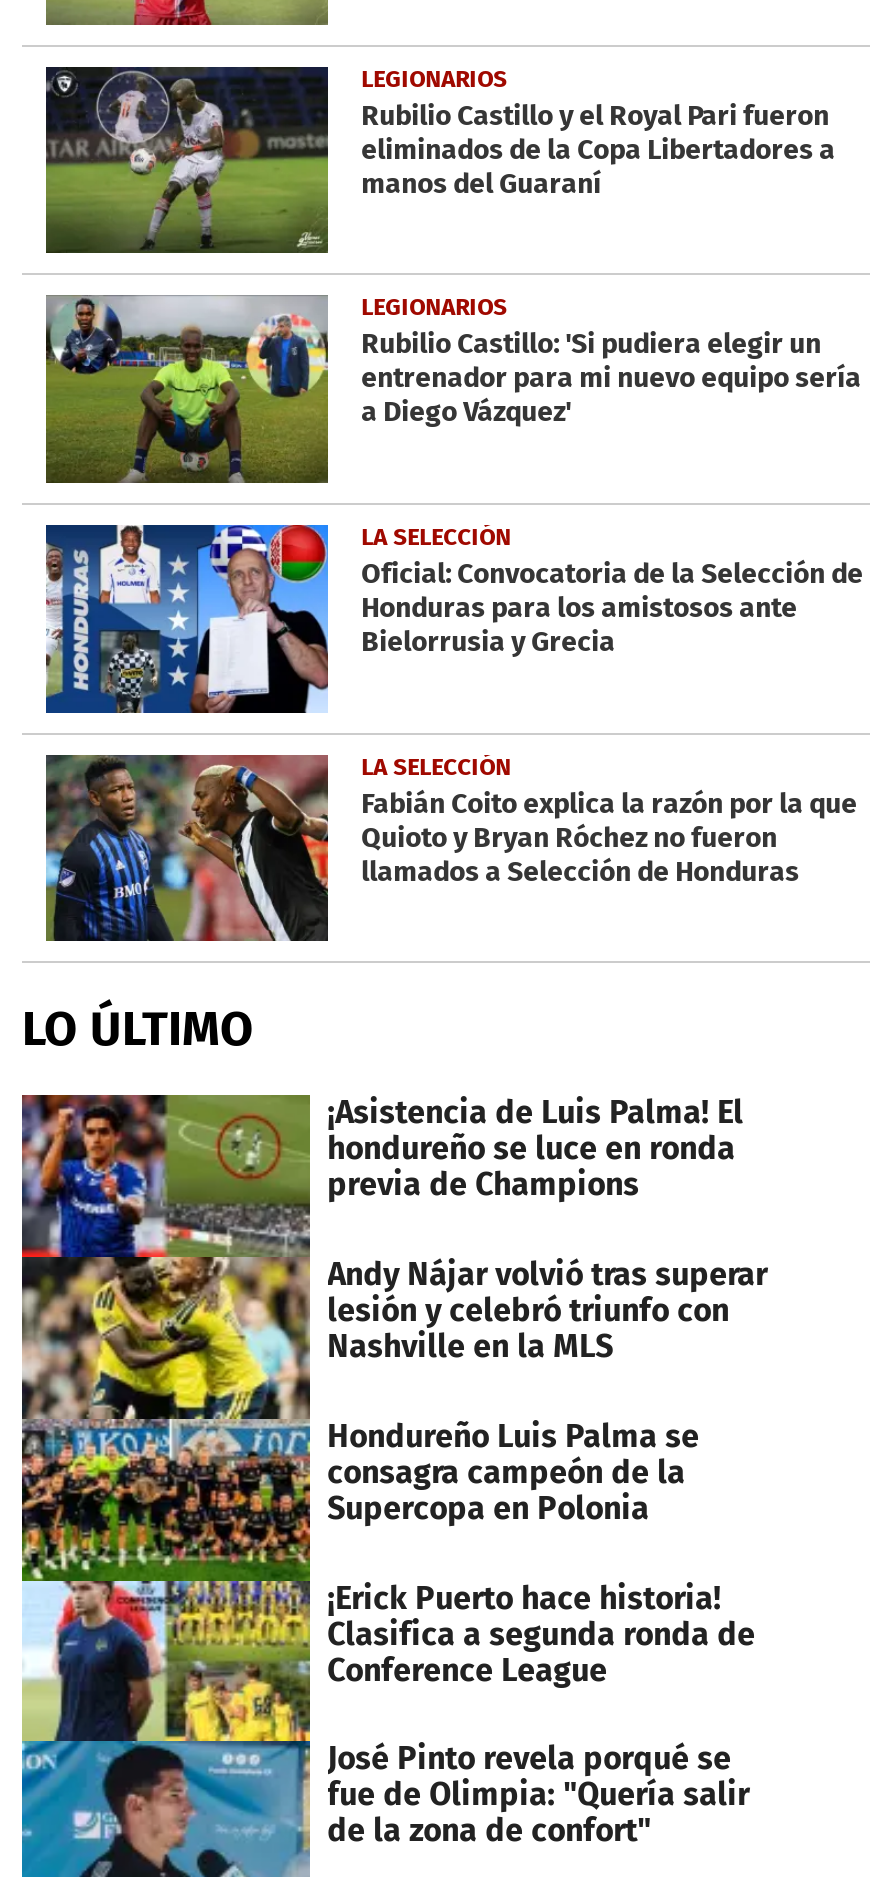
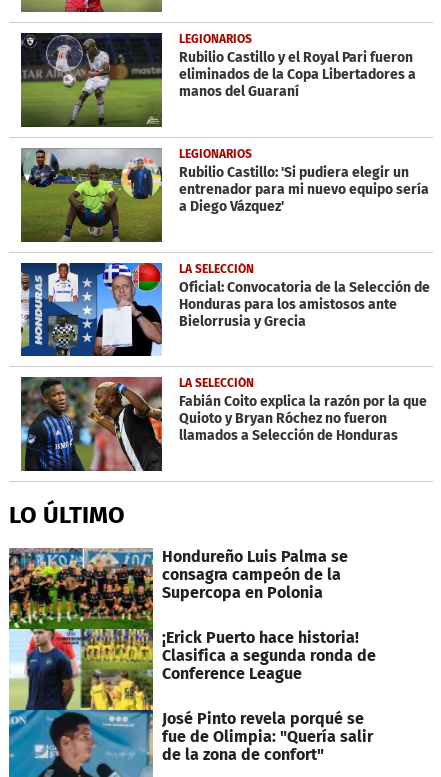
- [image]
- ¡Asistencia de Luis Palma! El
- hondureño se luce en ronda
- previa de Champions
- Andy Nájar volvió tras superar
- lesión y celebró triunfo con
- Nashville en la MLS
